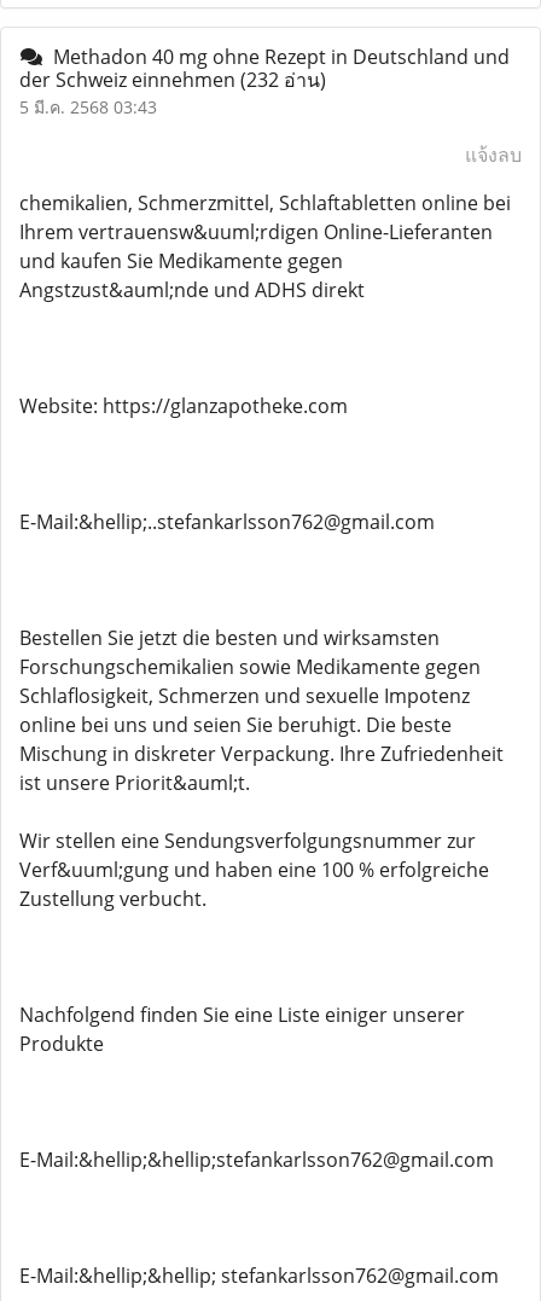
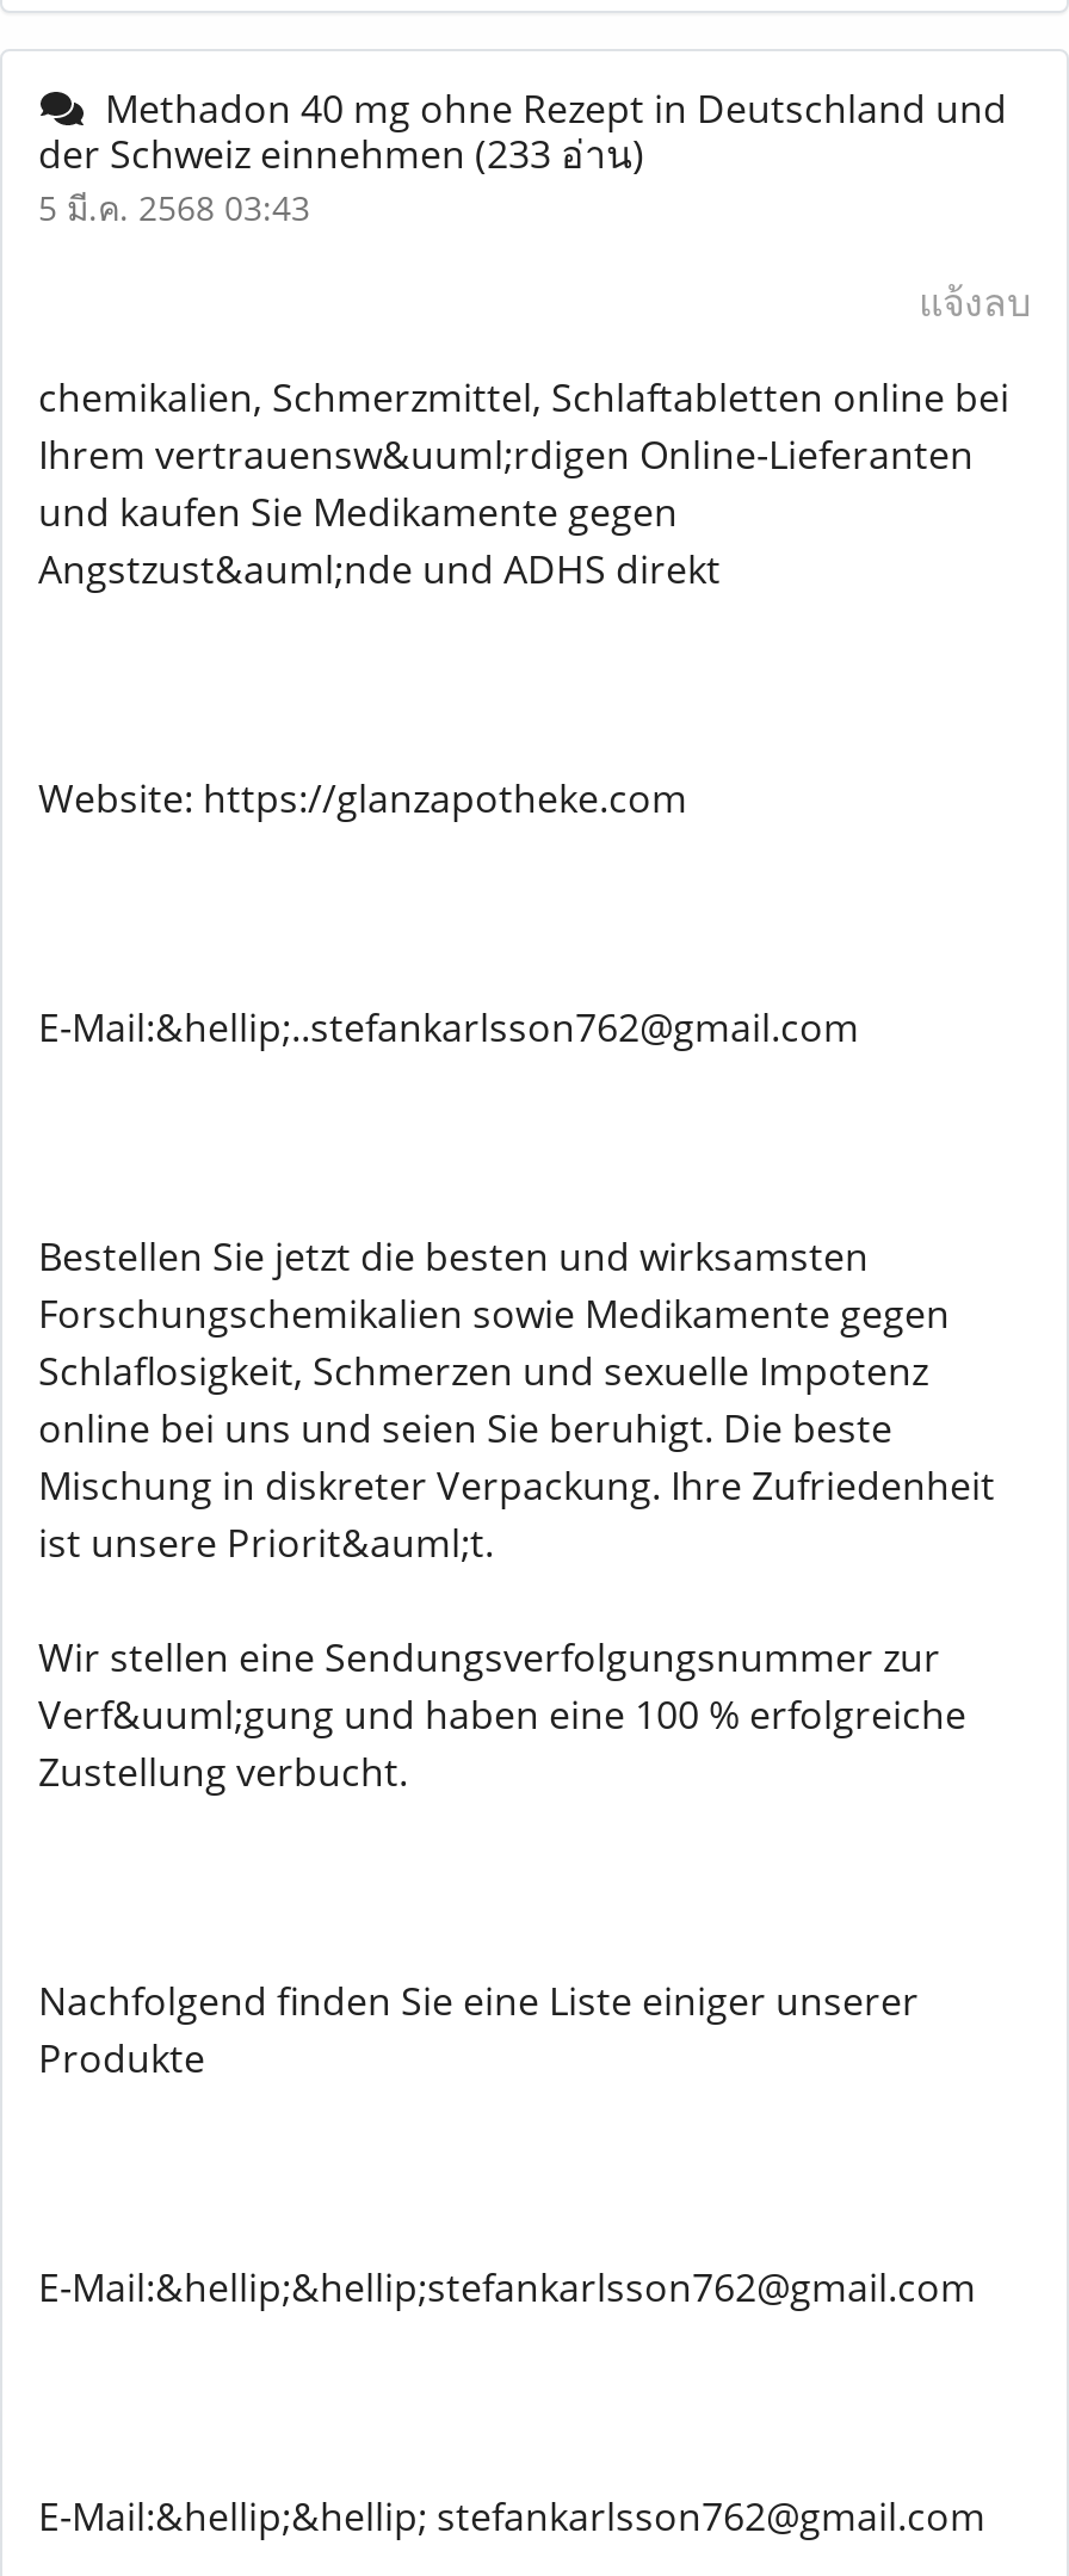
- der Schweiz einnehmen (232 อ่าน)
+ der Schweiz einnehmen (233 อ่าน)
